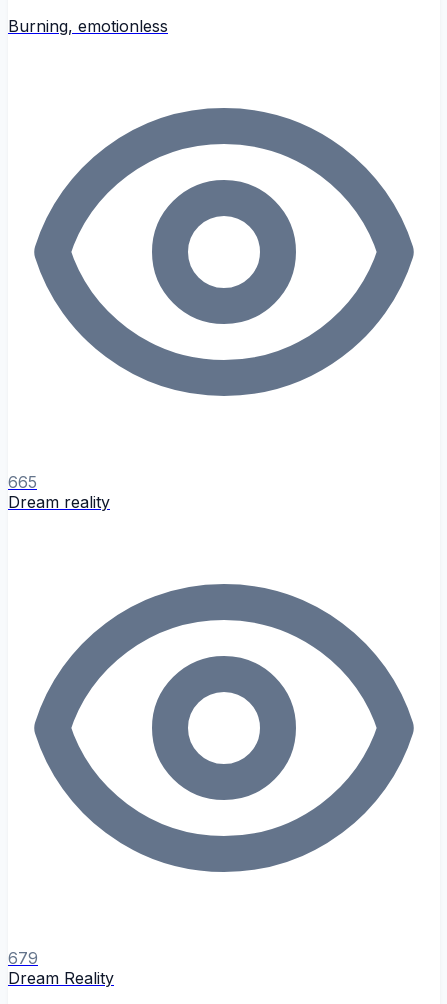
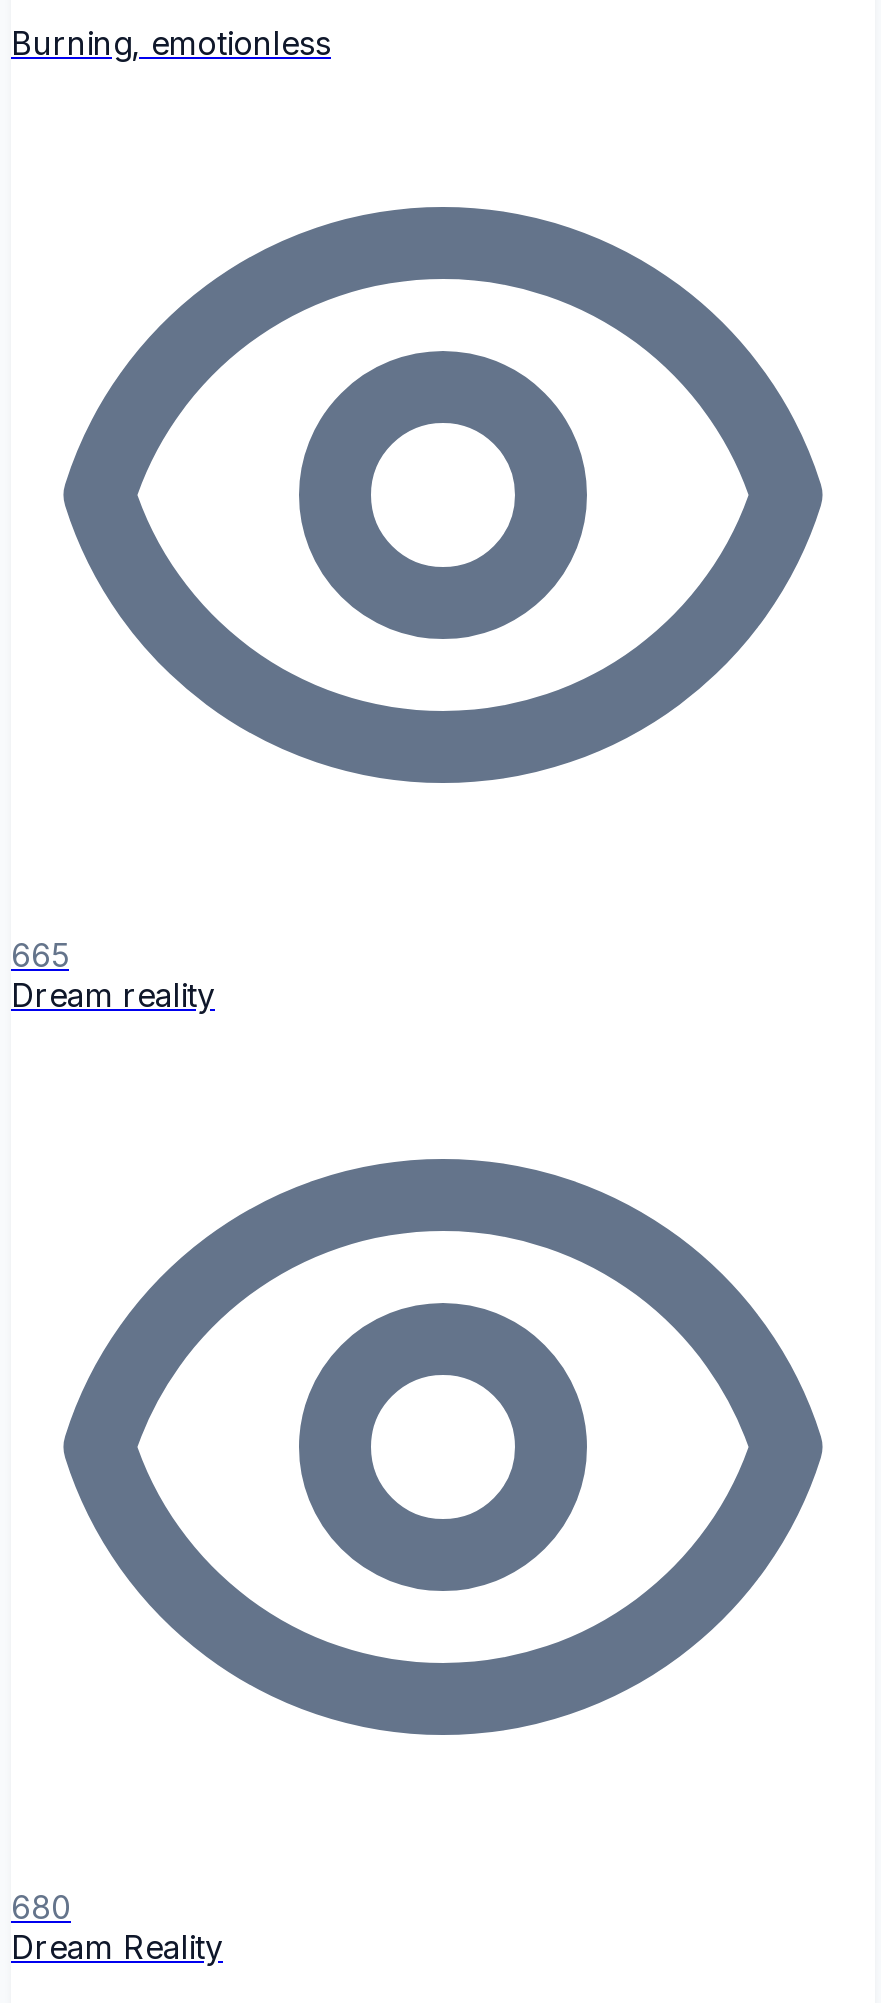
- 679
+ 680
